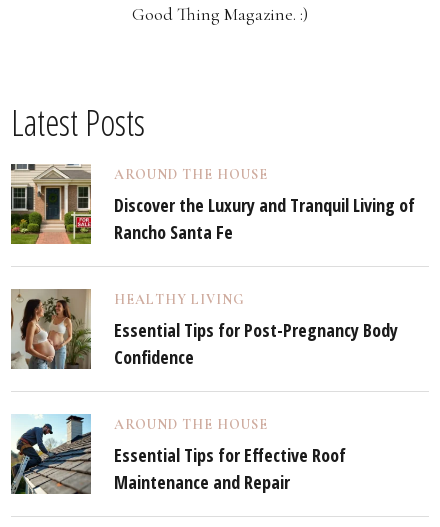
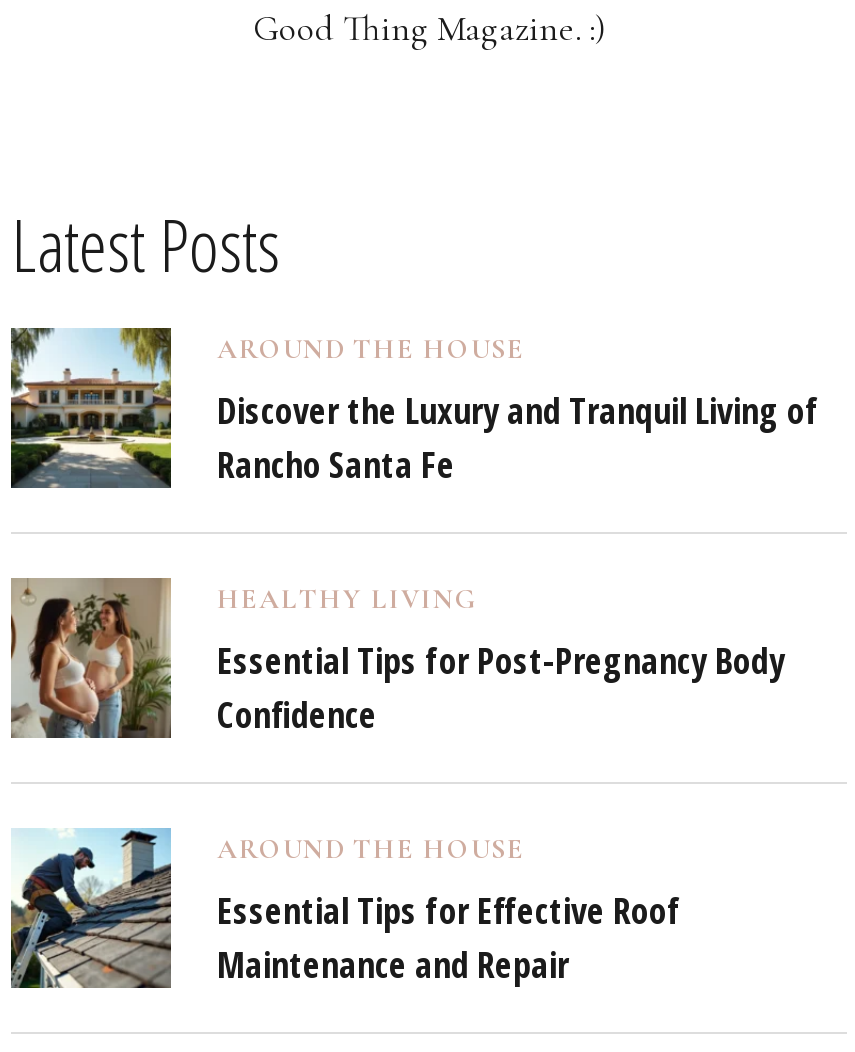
- [image]
+ [image]
